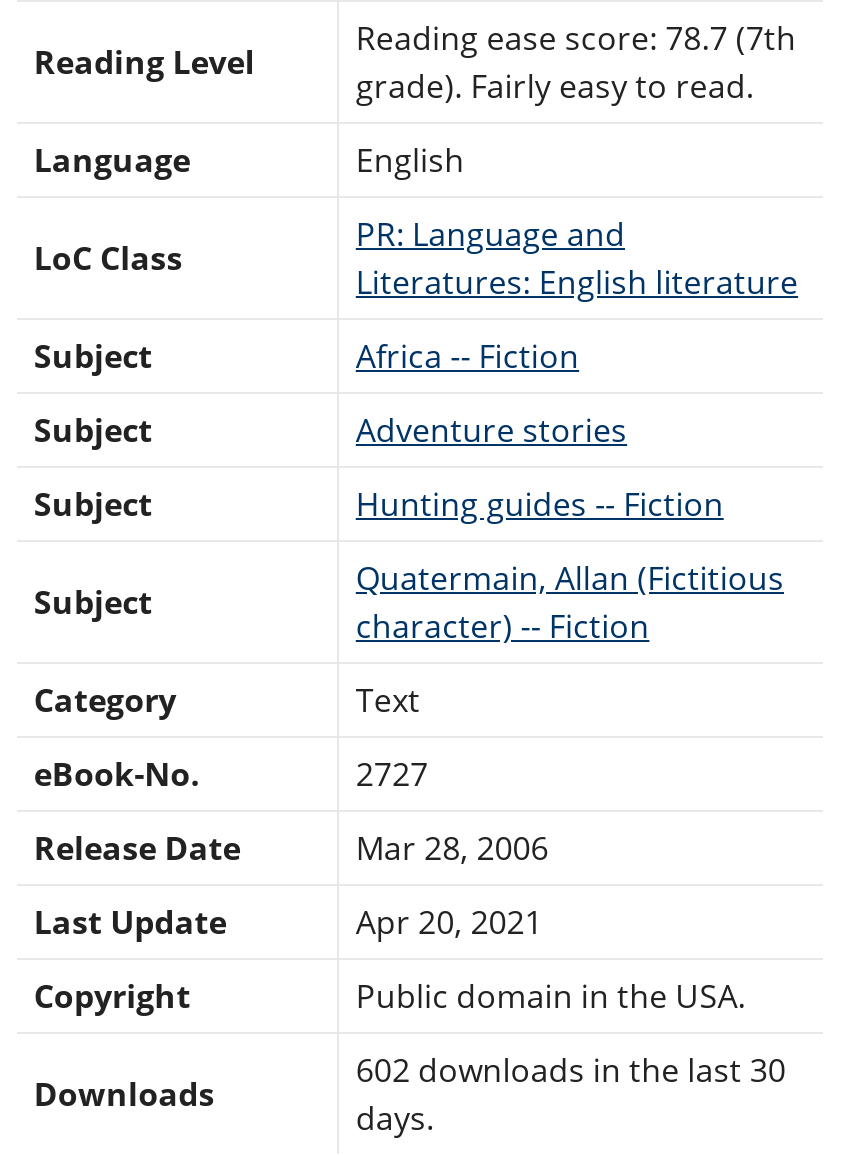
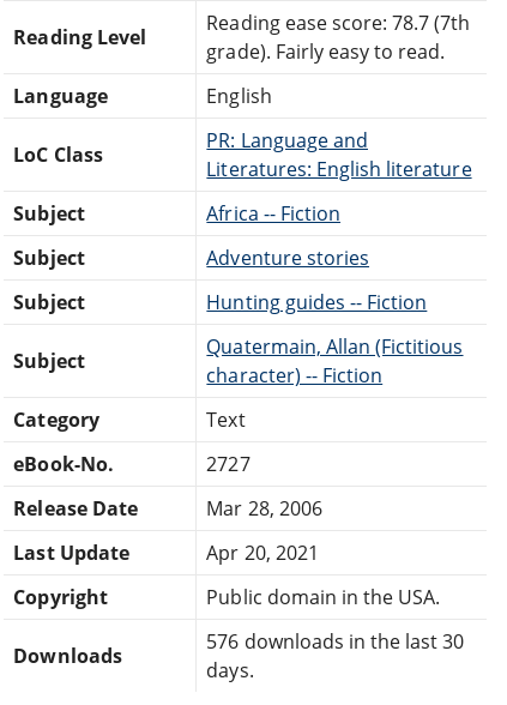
- 602 downloads in the last 30
+ 576 downloads in the last 30
